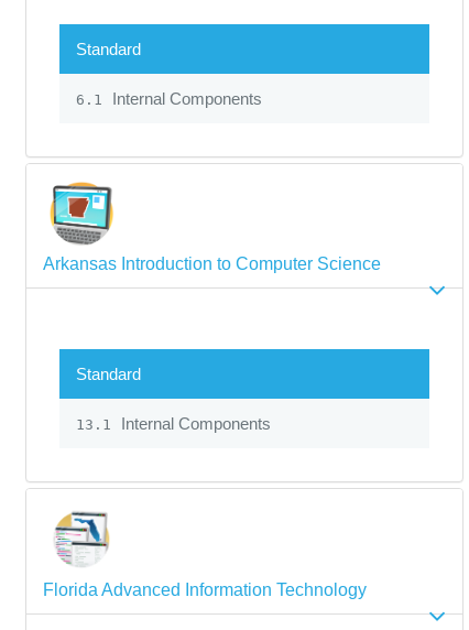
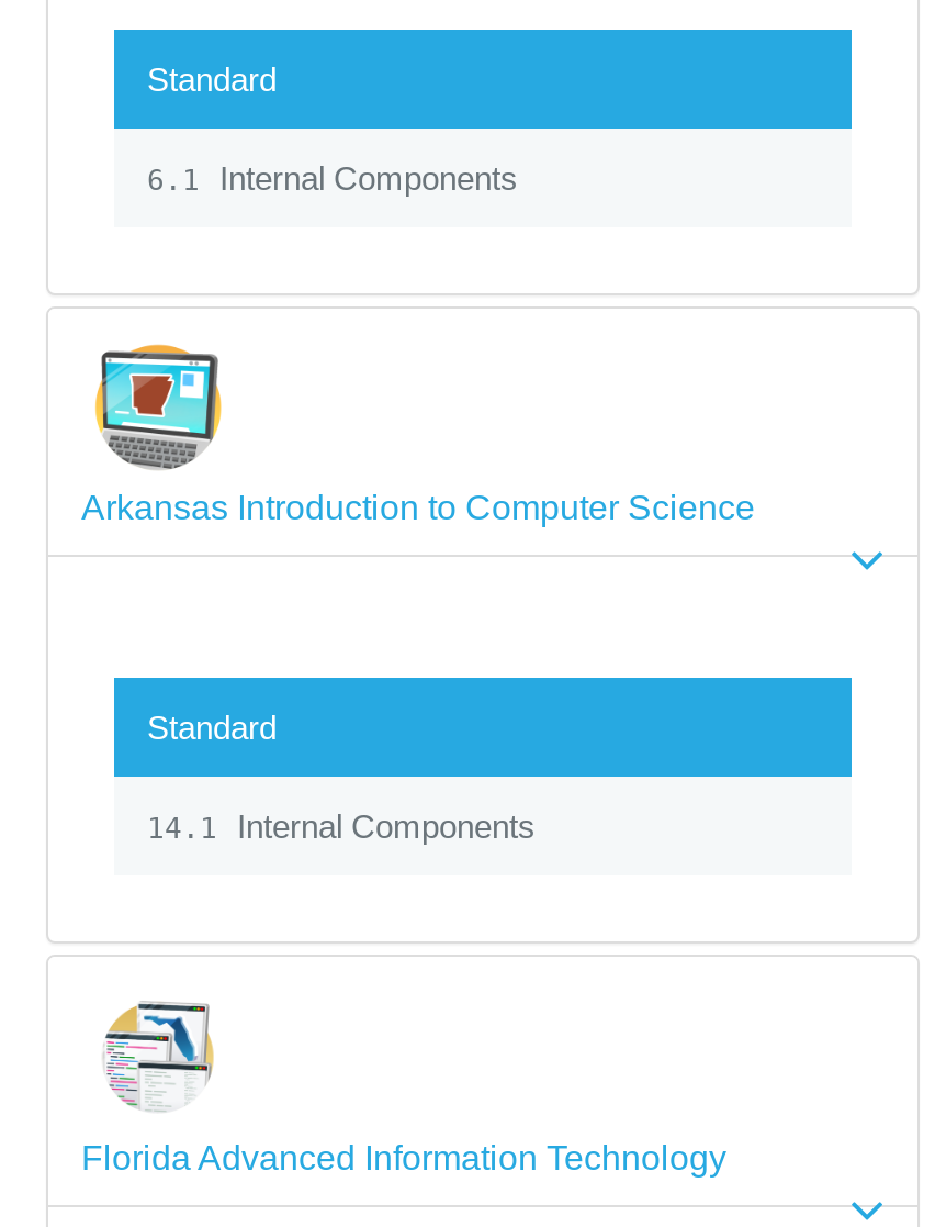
- 13.1 Internal Components
+ 14.1 Internal Components
